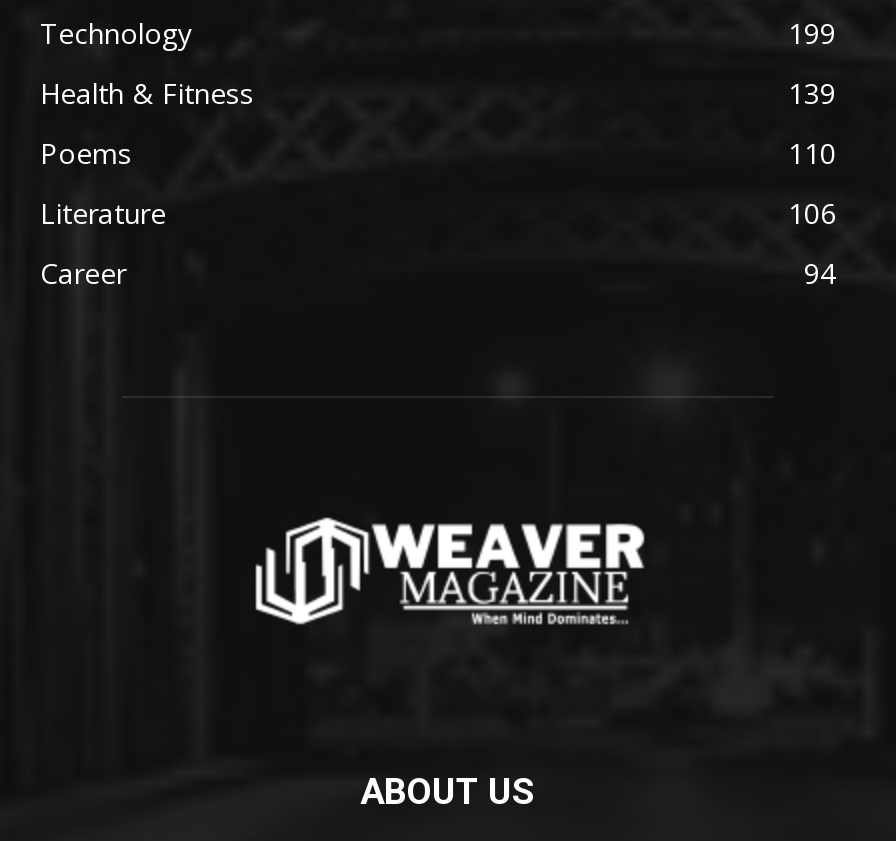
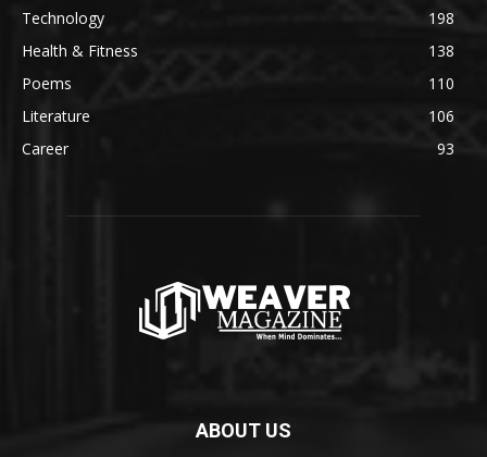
- 199
+ 198

- 139
+ 138

- 94
+ 93
